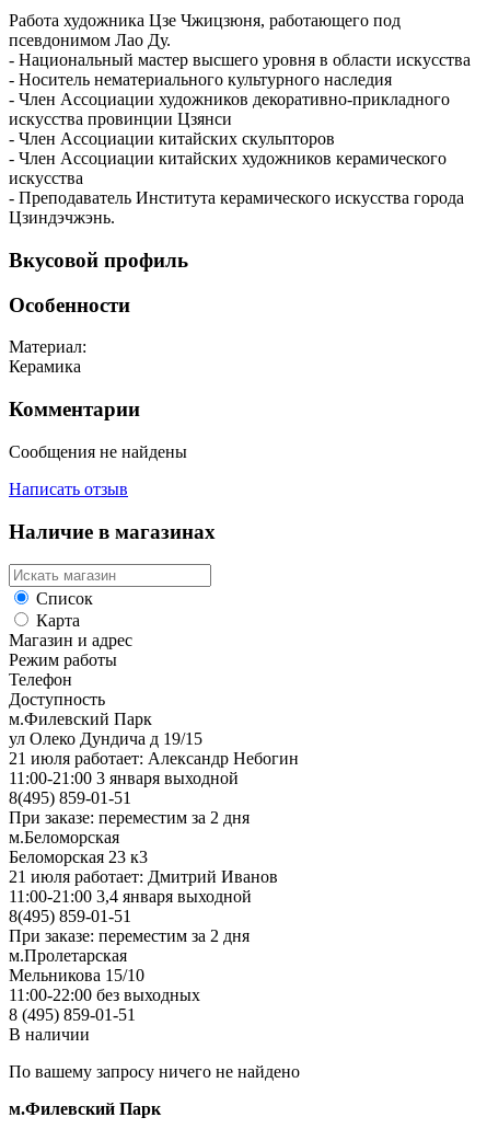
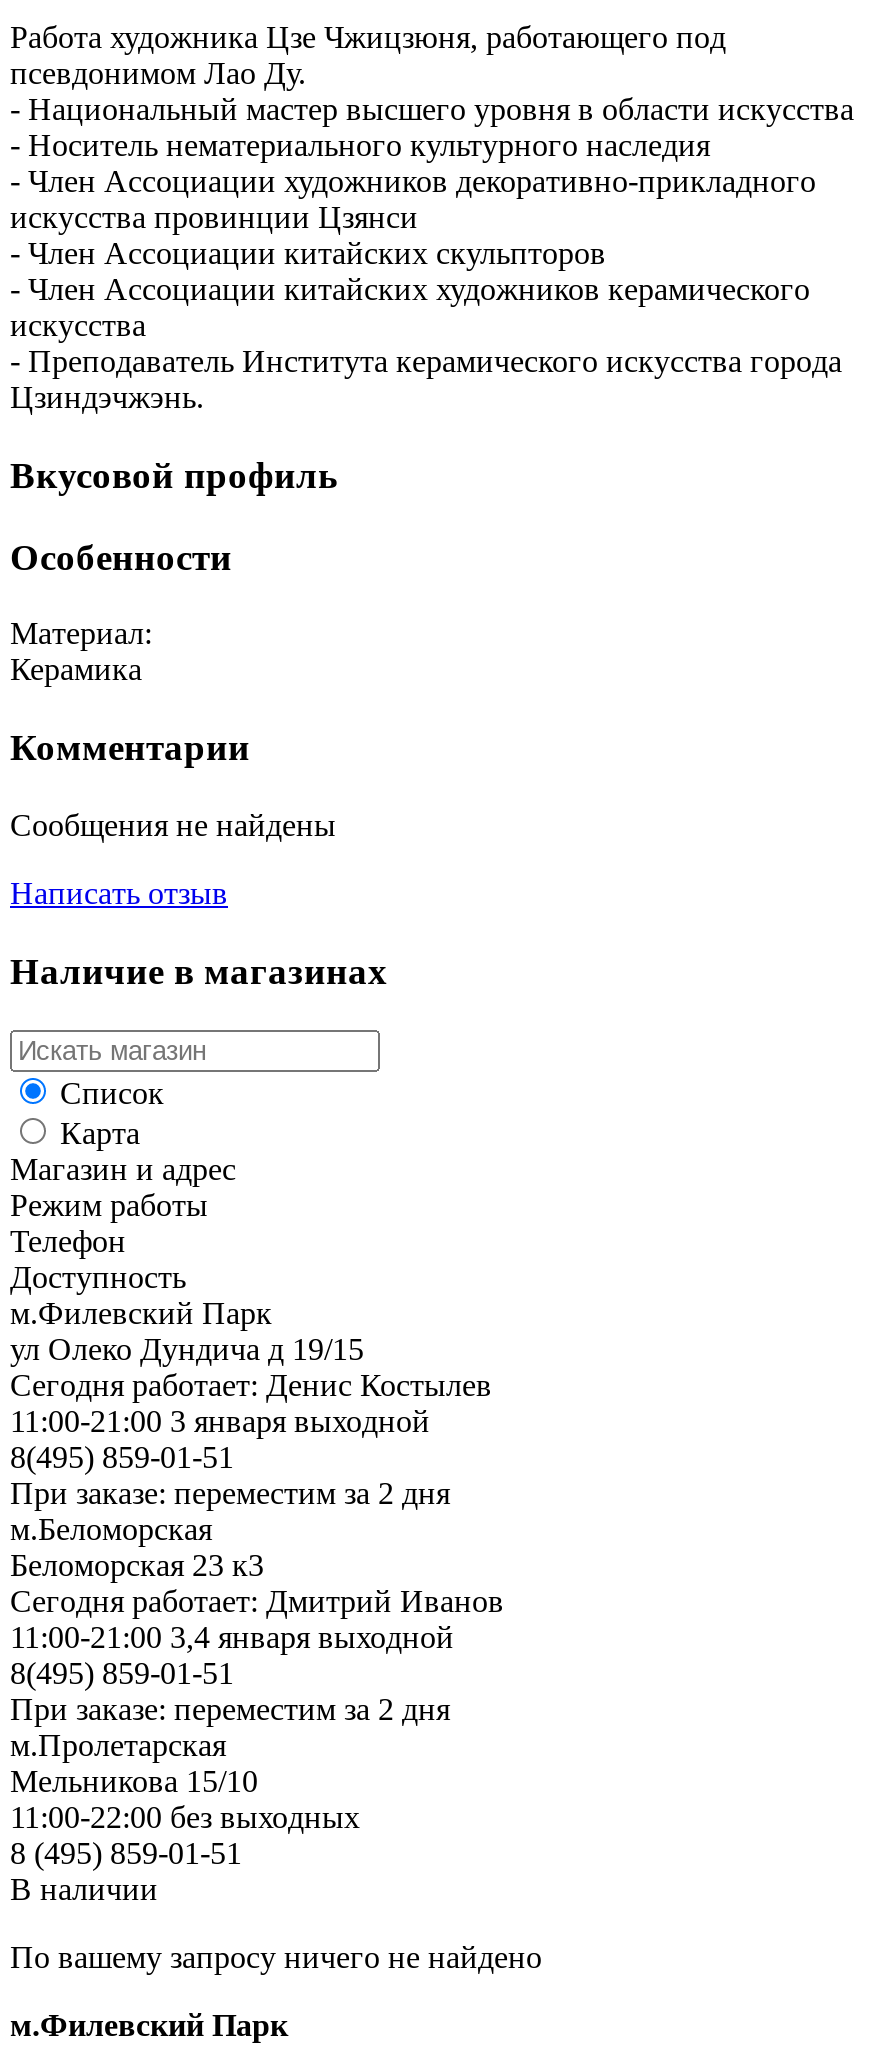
- 21 июля работает: Александр Небогин
+ Сегодня работает: Денис Костылев

- 21 июля работает: Дмитрий Иванов
+ Сегодня работает: Дмитрий Иванов
